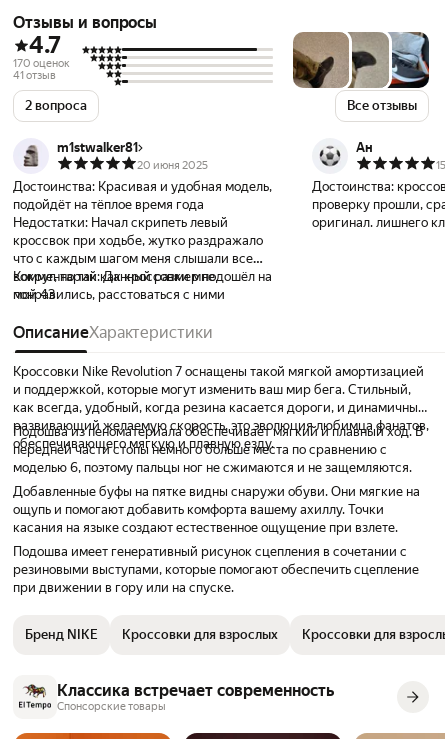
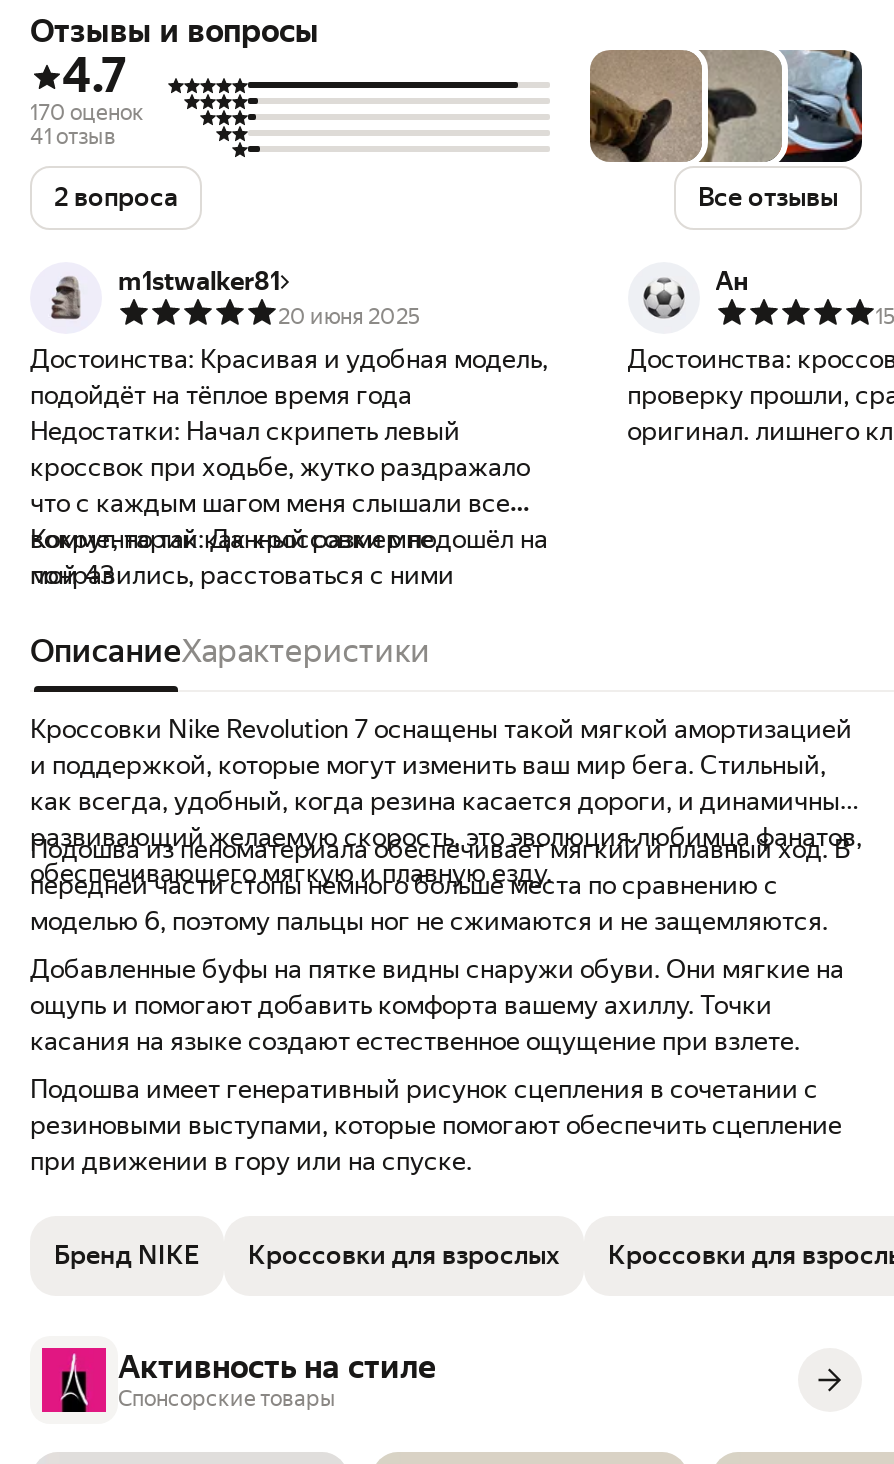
- [image]
- Классика встречает современность
+ [image]
+ Активность на стиле
